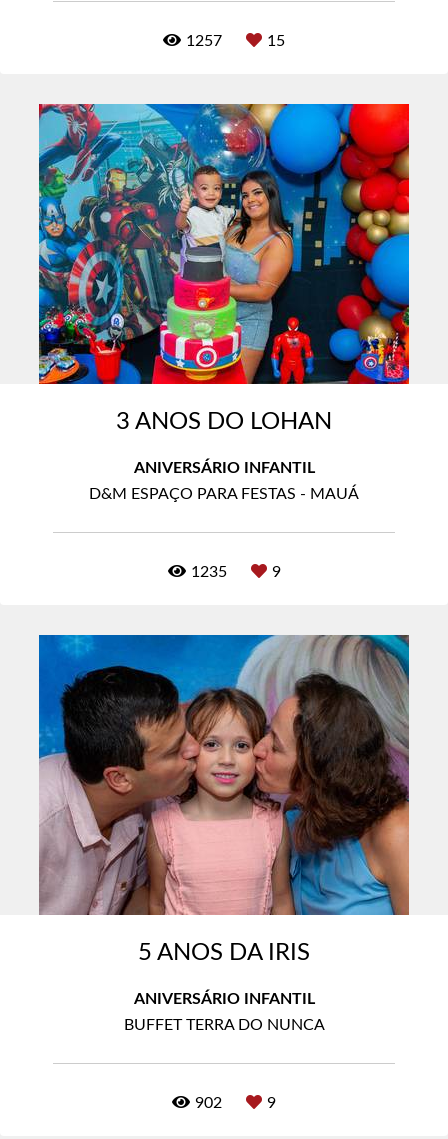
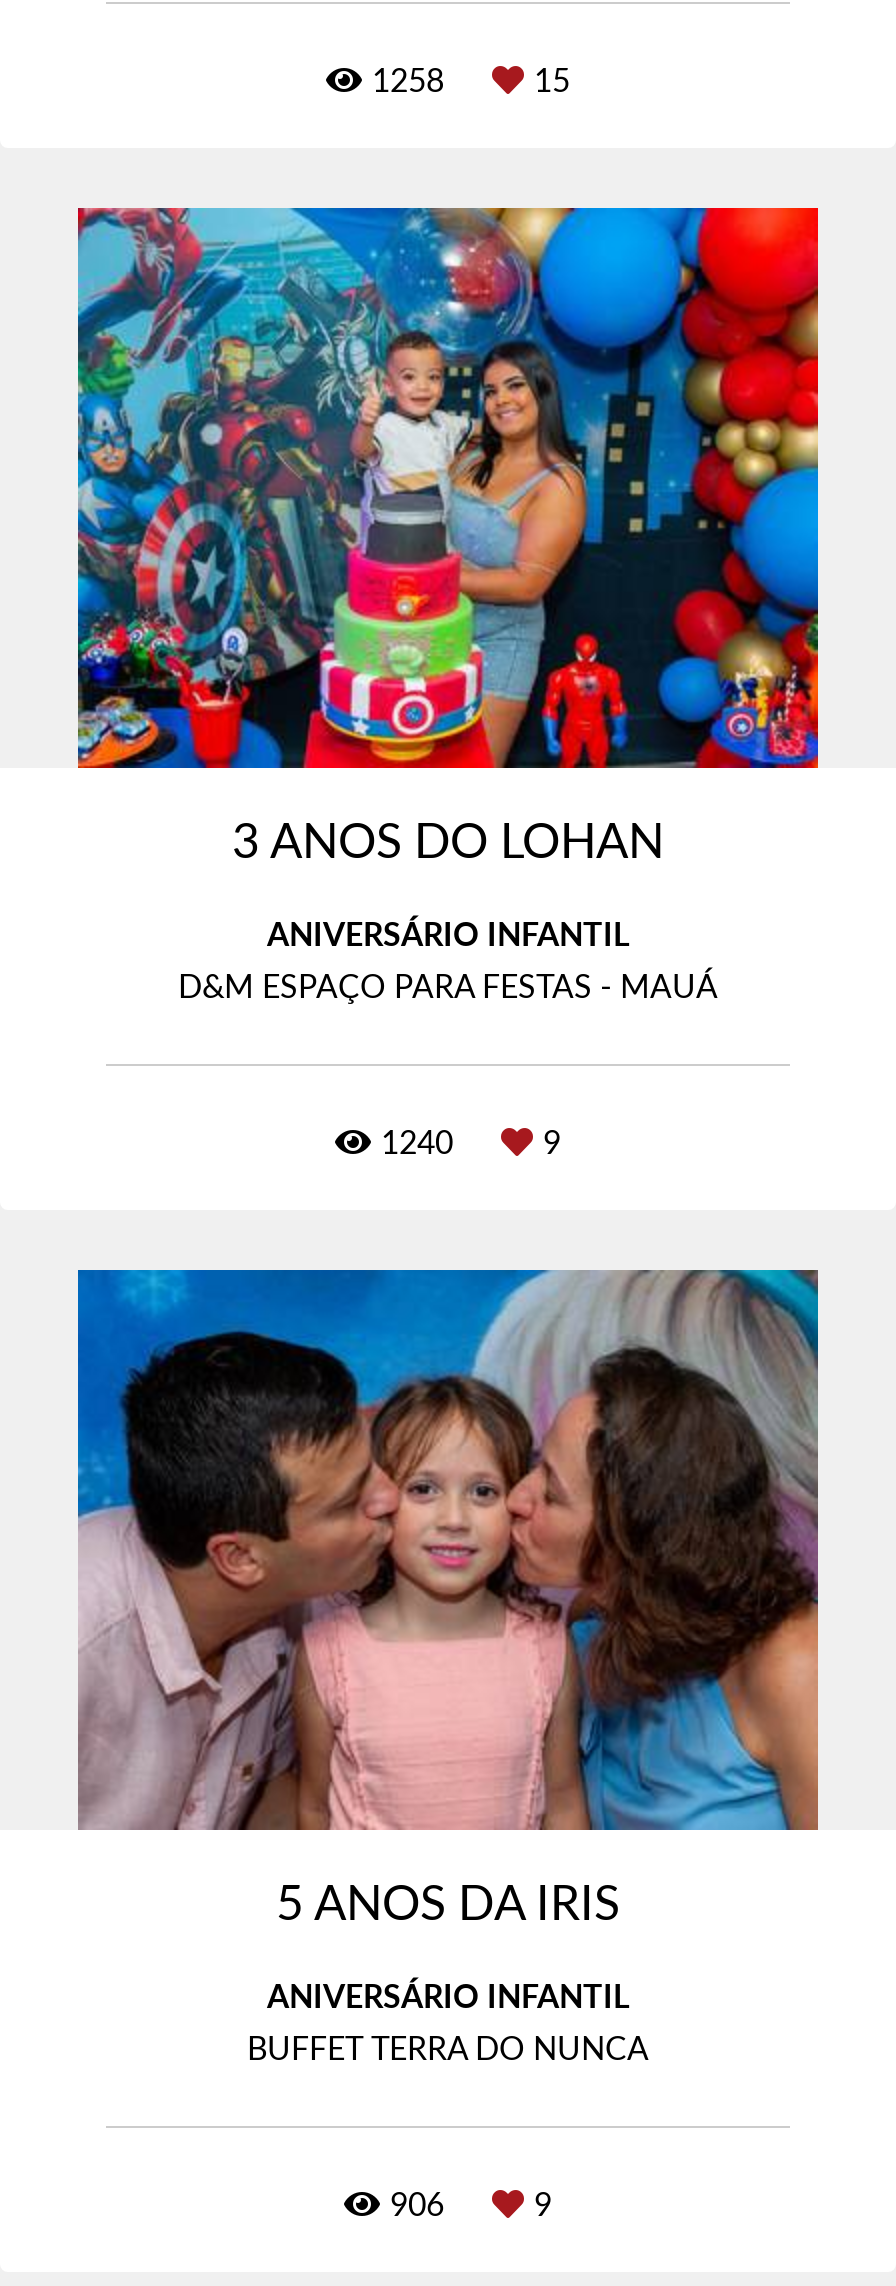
- 1257
+ 1258

- 1235
+ 1240

- 902
+ 906
